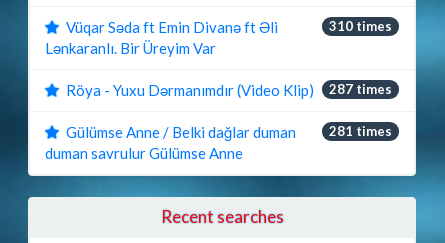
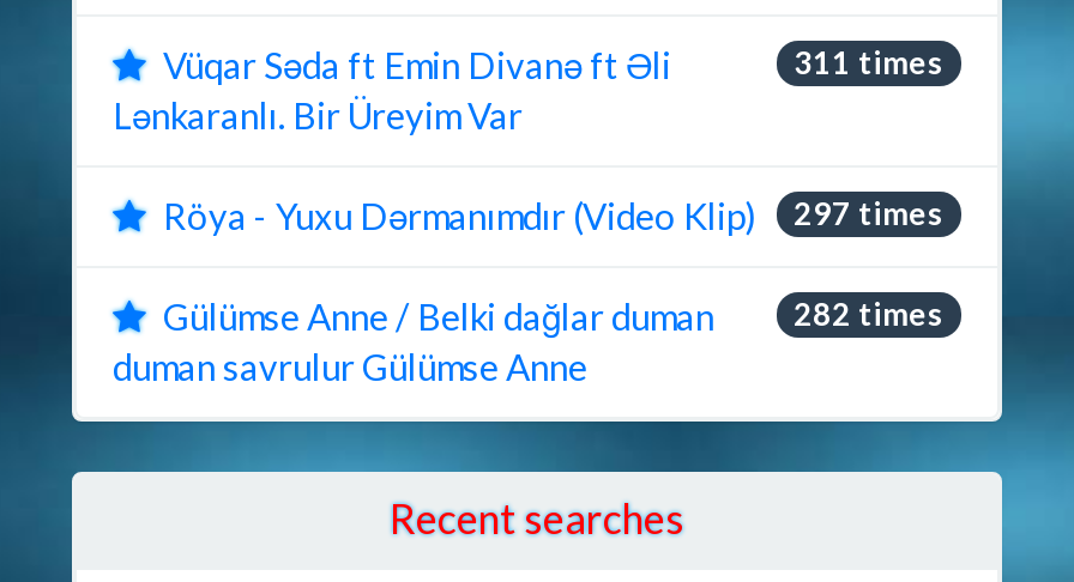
- 310 times
+ 311 times

- Röya - Yuxu Dərmanımdır (Video Klip) 287 times
+ Röya - Yuxu Dərmanımdır (Video Klip) 297 times

- 281 times
+ 282 times
